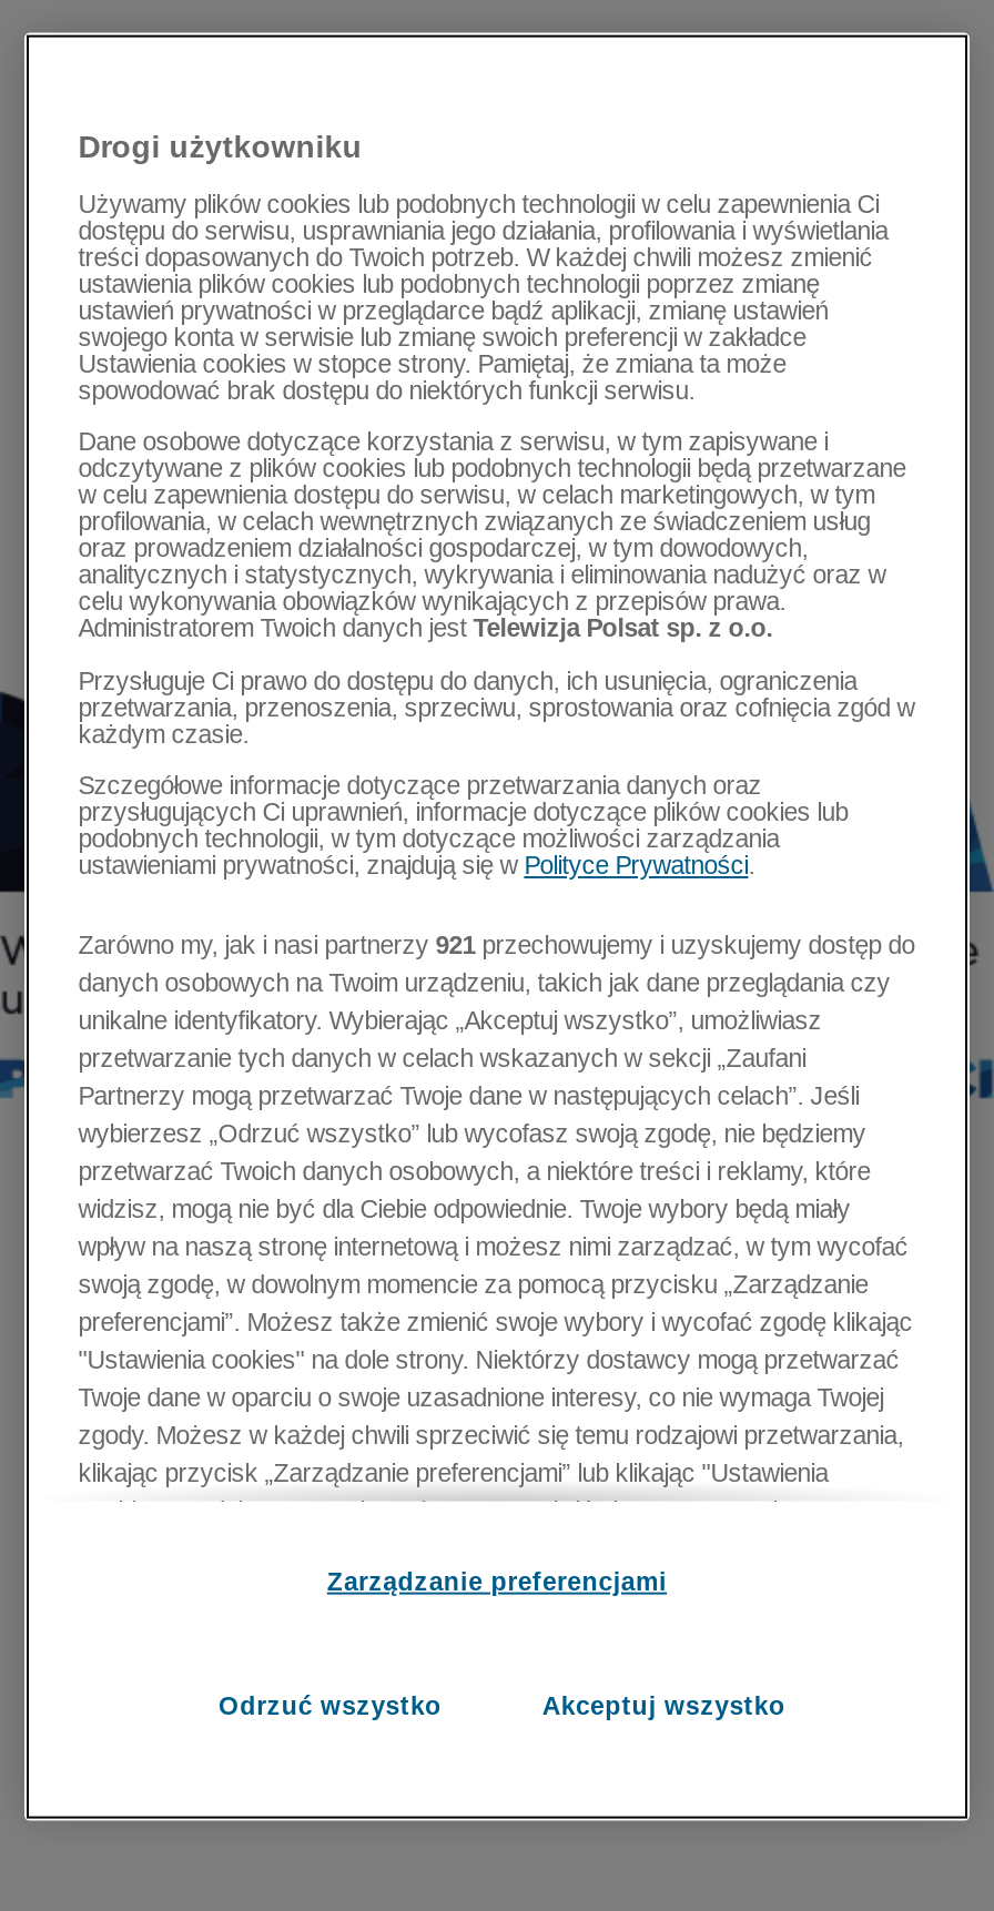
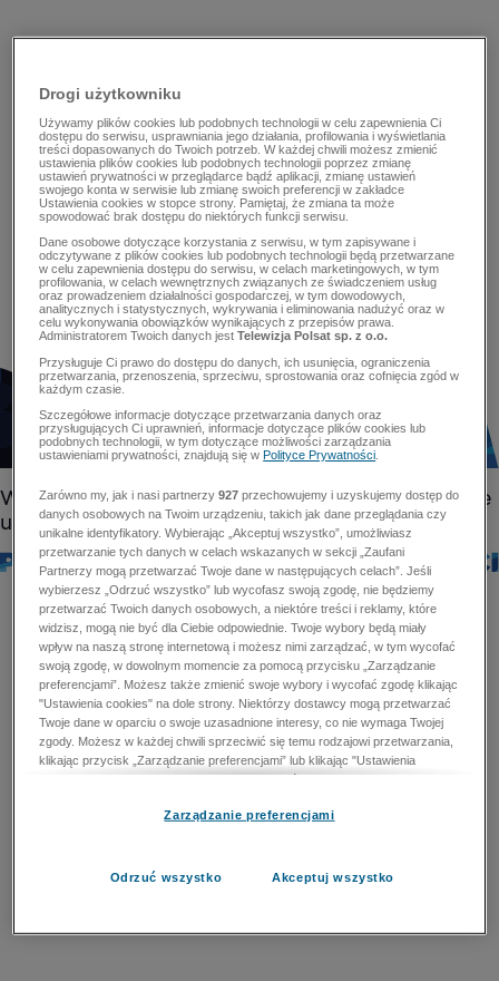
- Zarówno my, jak i nasi partnerzy 921 przechowujemy i uzyskujemy dostęp do
+ Zarówno my, jak i nasi partnerzy 927 przechowujemy i uzyskujemy dostęp do
